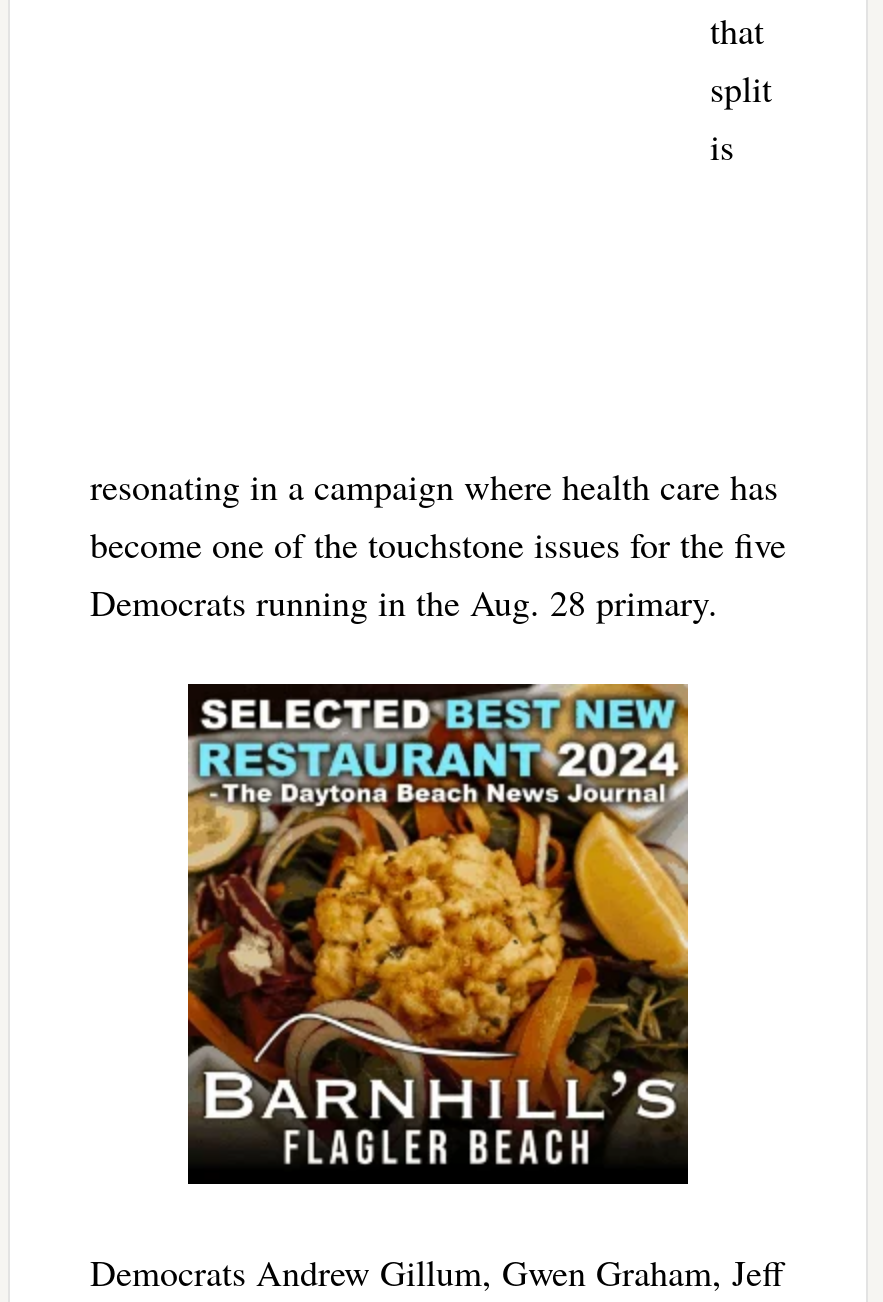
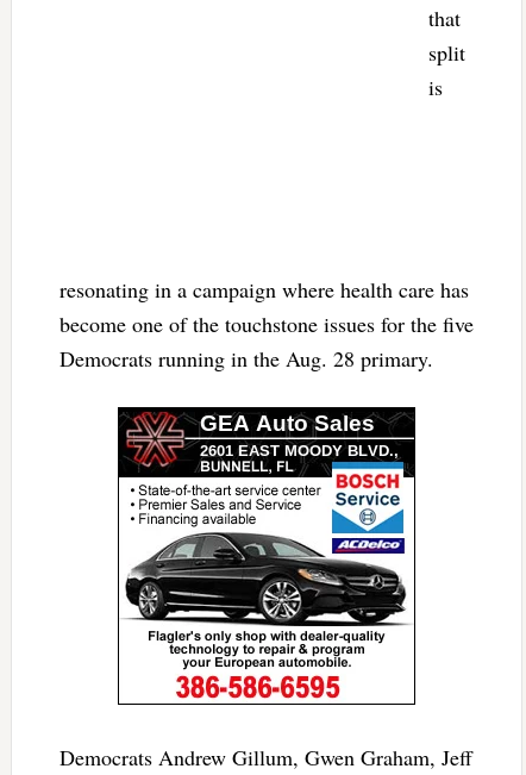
- [image]
+ [image]
